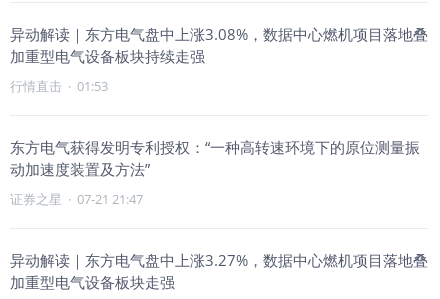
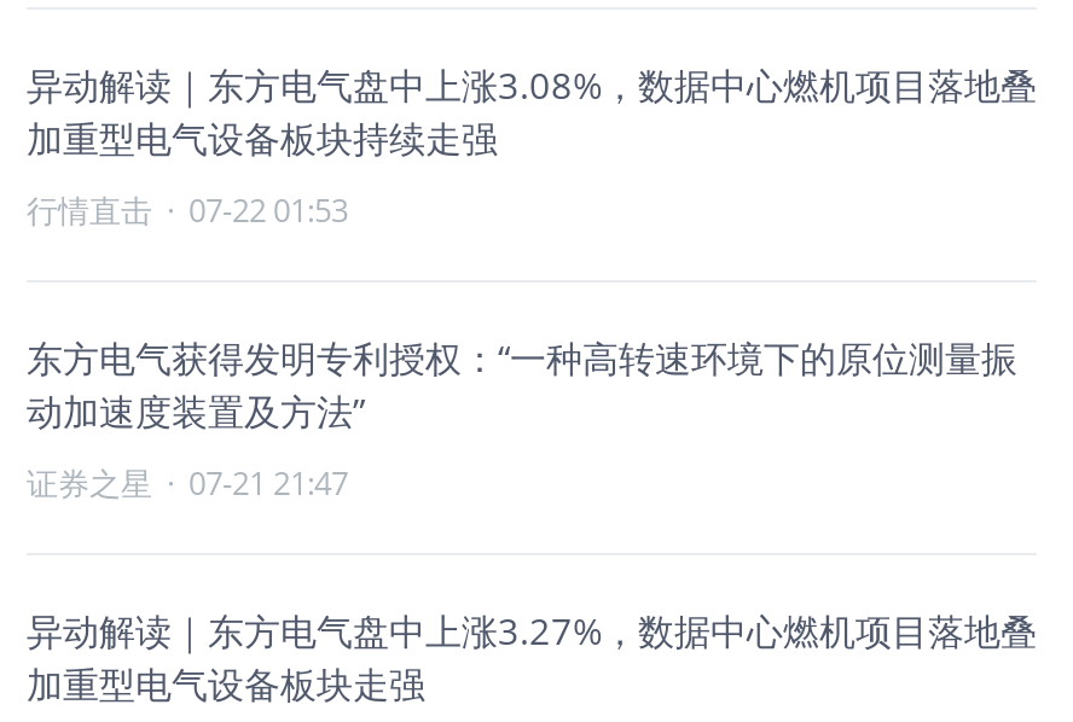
- 行情直击· 01:53
+ 行情直击· 07-22 01:53
